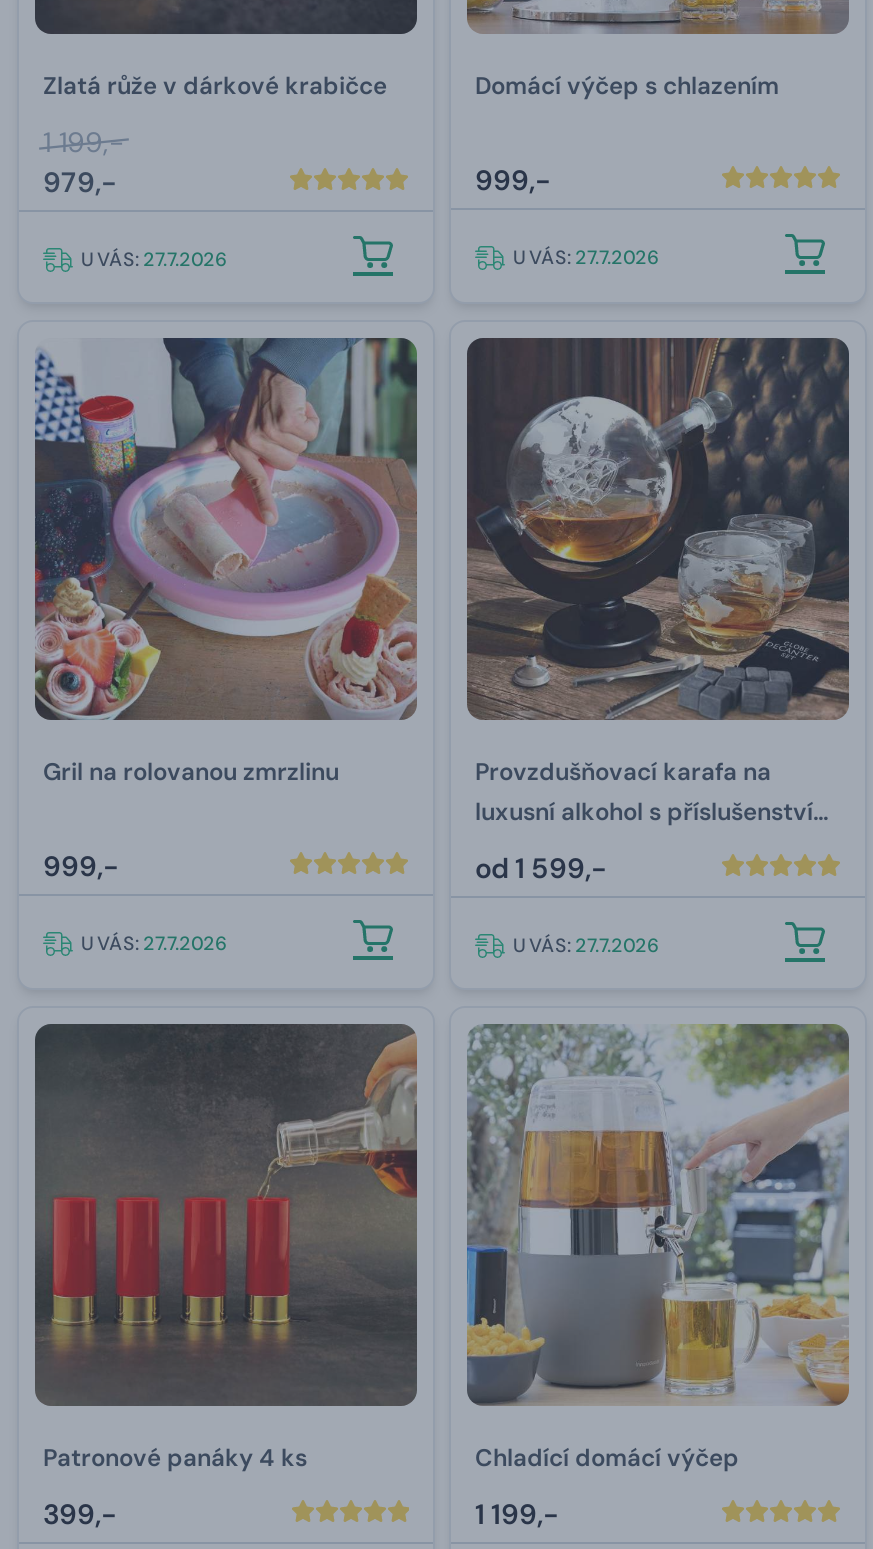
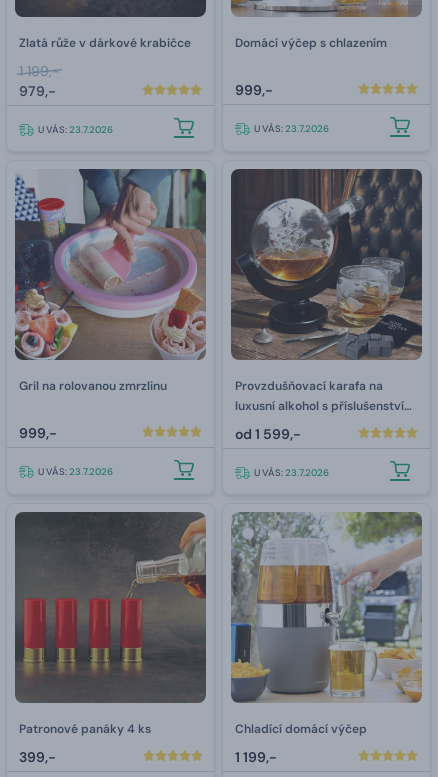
- U VÁS: 27.7.2026
+ U VÁS: 23.7.2026

- U VÁS: 27.7.2026
+ U VÁS: 23.7.2026

- U VÁS: 27.7.2026
+ U VÁS: 23.7.2026

- U VÁS: 27.7.2026
+ U VÁS: 23.7.2026
